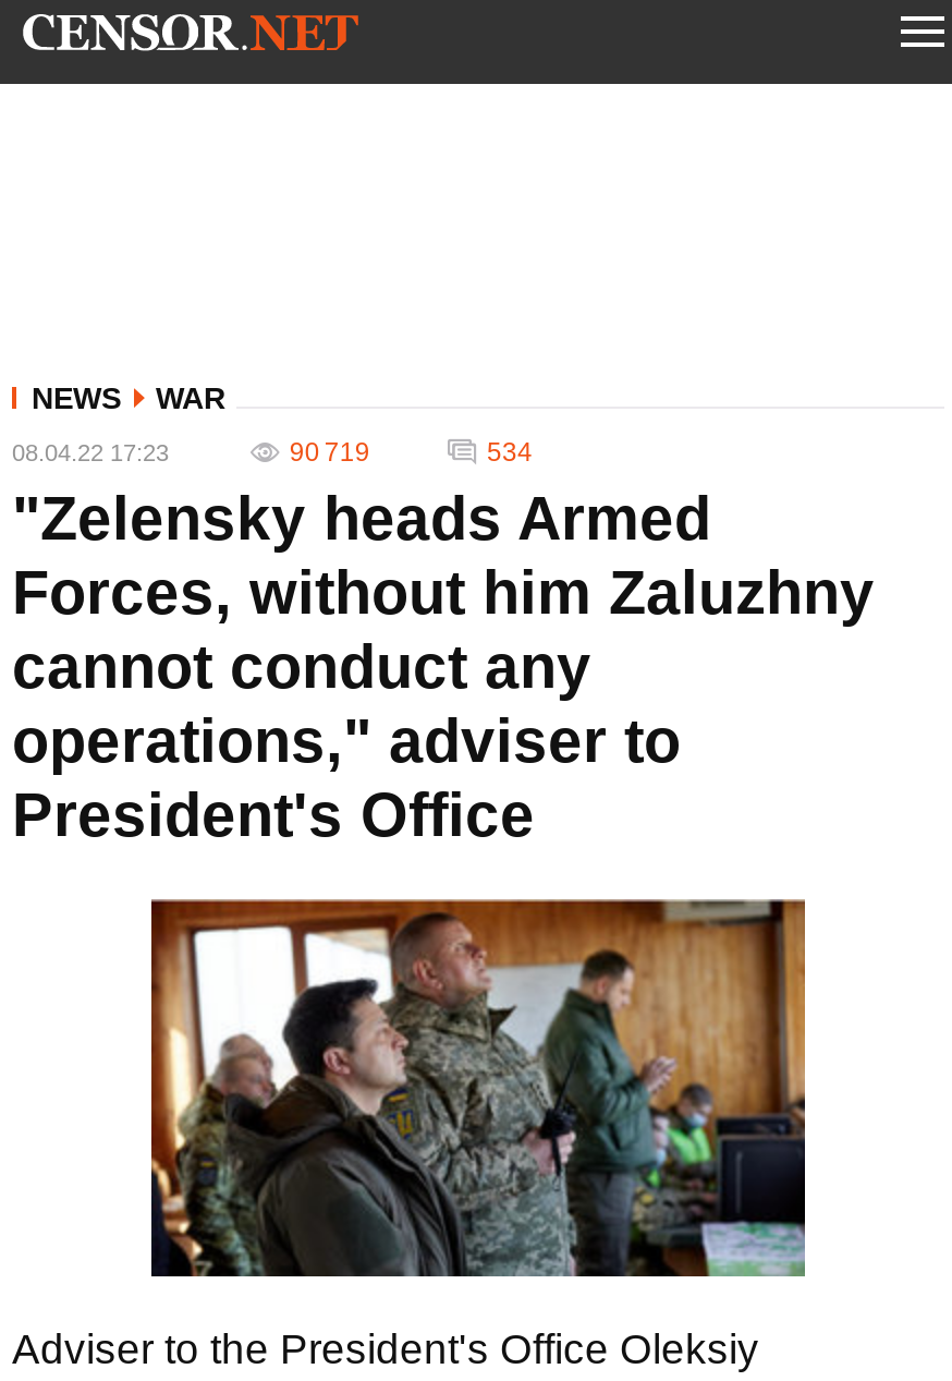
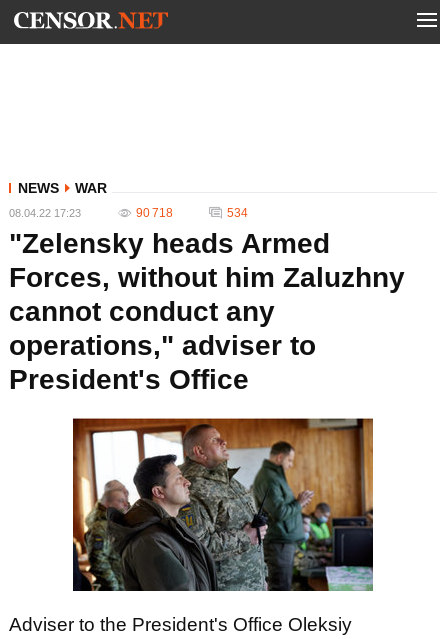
- 90 719
+ 90 718
